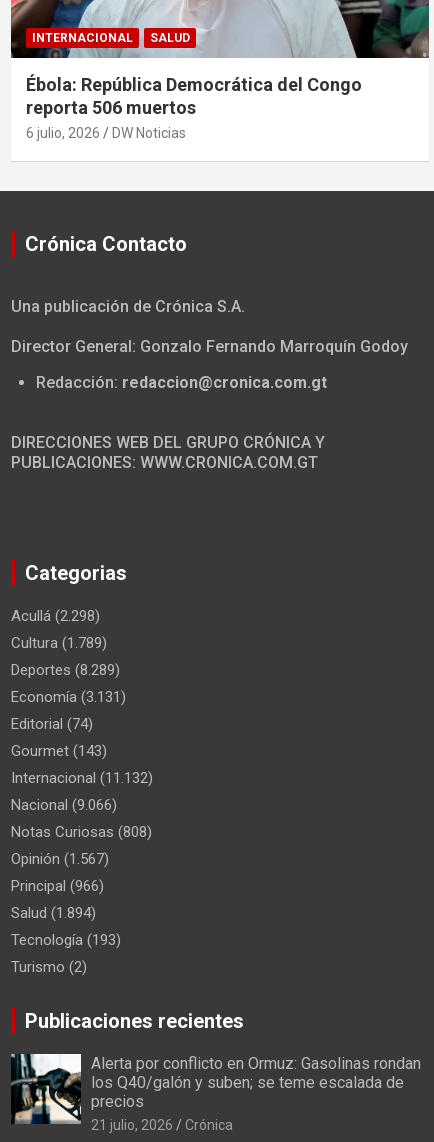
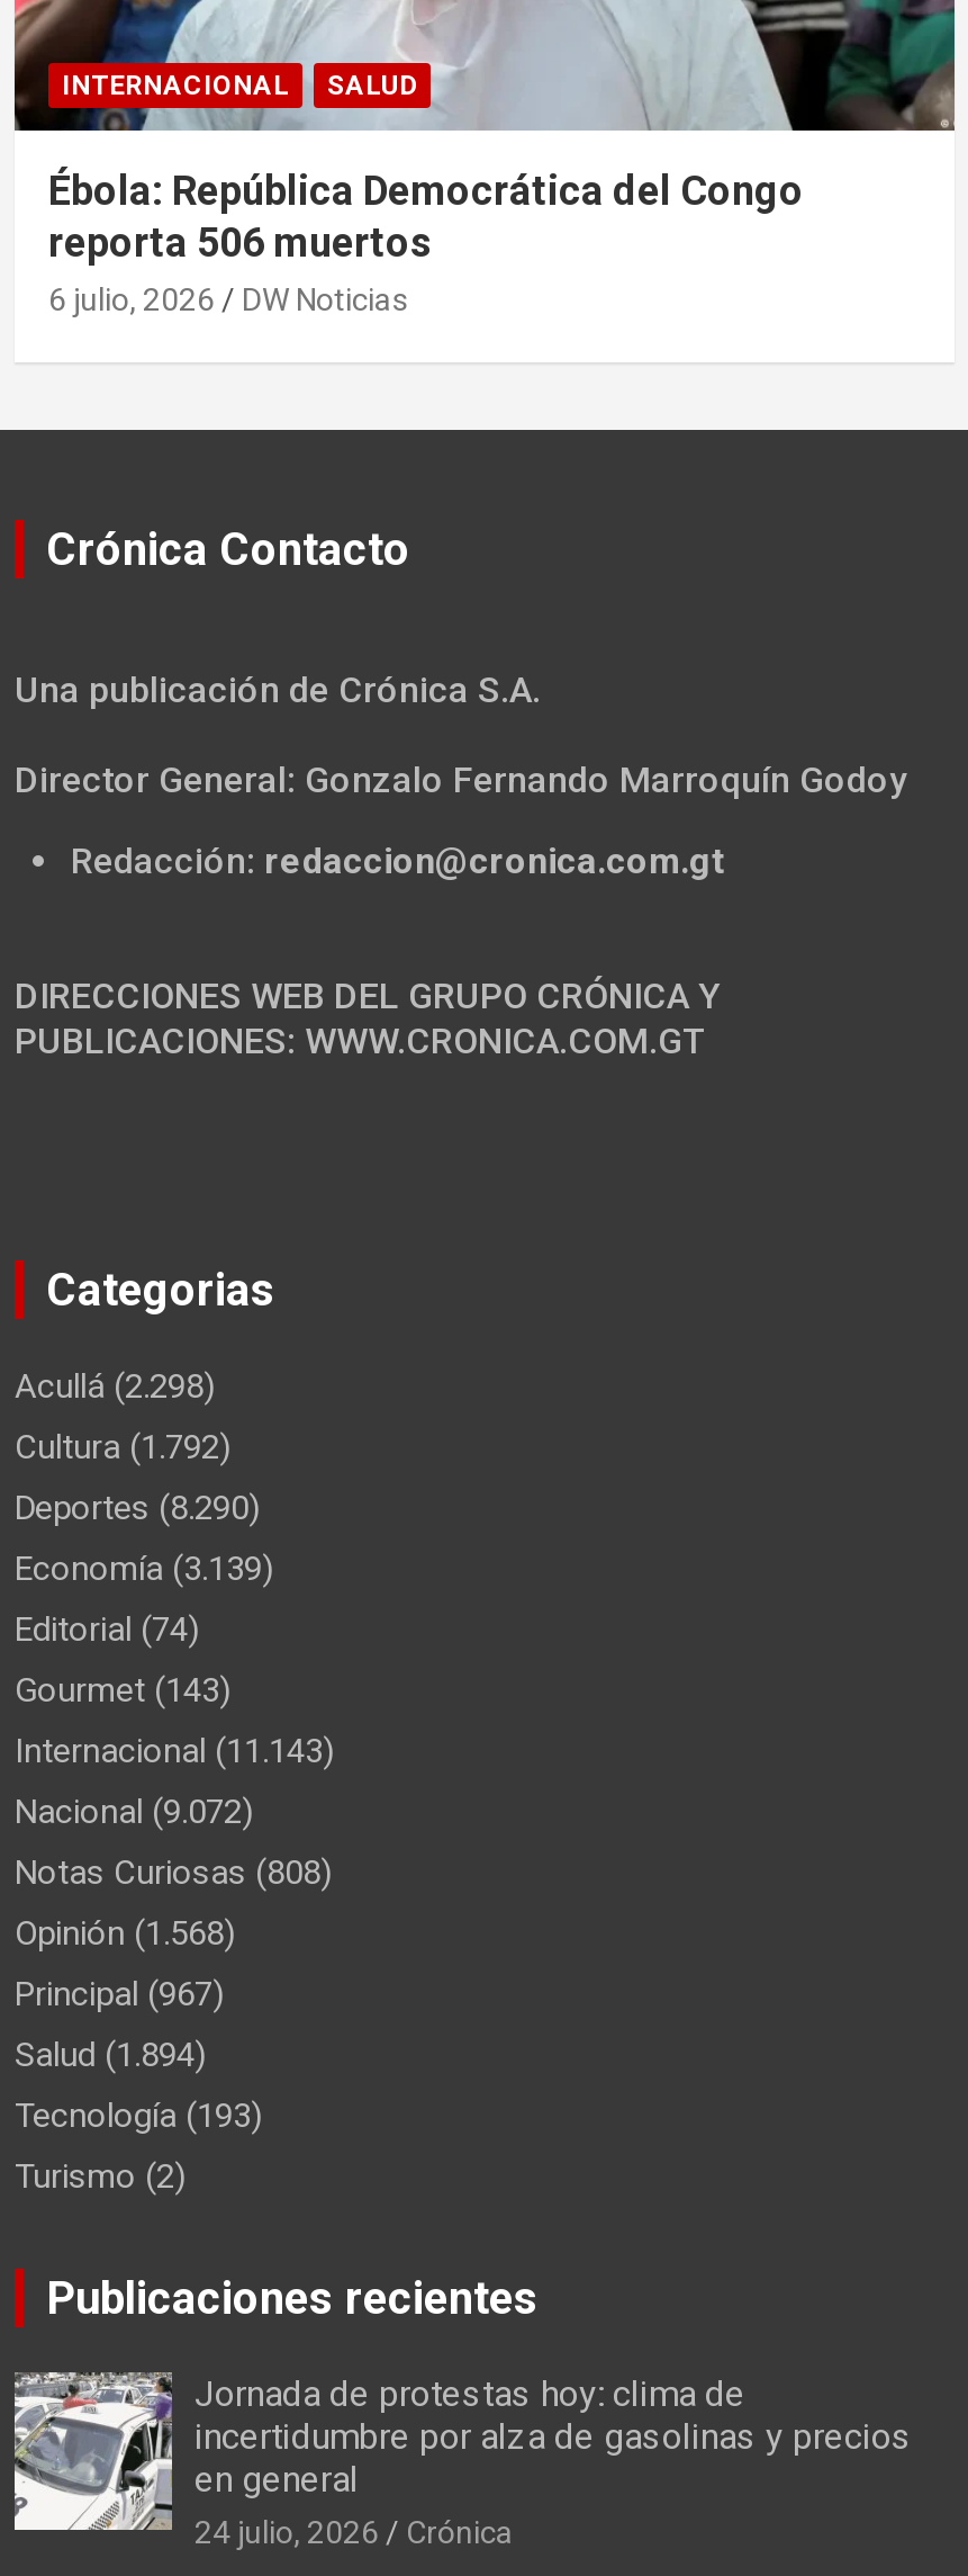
- Cultura (1.789)
+ Cultura (1.792)

- Deportes (8.289)
+ Deportes (8.290)

- Economía (3.131)
+ Economía (3.139)

- Internacional (11.132)
+ Internacional (11.143)

- Nacional (9.066)
+ Nacional (9.072)

- Opinión (1.567)
+ Opinión (1.568)

- Principal (966)
+ Principal (967)

- [image]
- Alerta por conflicto en Ormuz: Gasolinas rondan
- los Q40/galón y suben; se teme escalada de
- precios
- 21 julio, 2026
+ [image]
+ Jornada de protestas hoy: clima de
+ incertidumbre por alza de gasolinas y precios
+ en general
+ 24 julio, 2026
